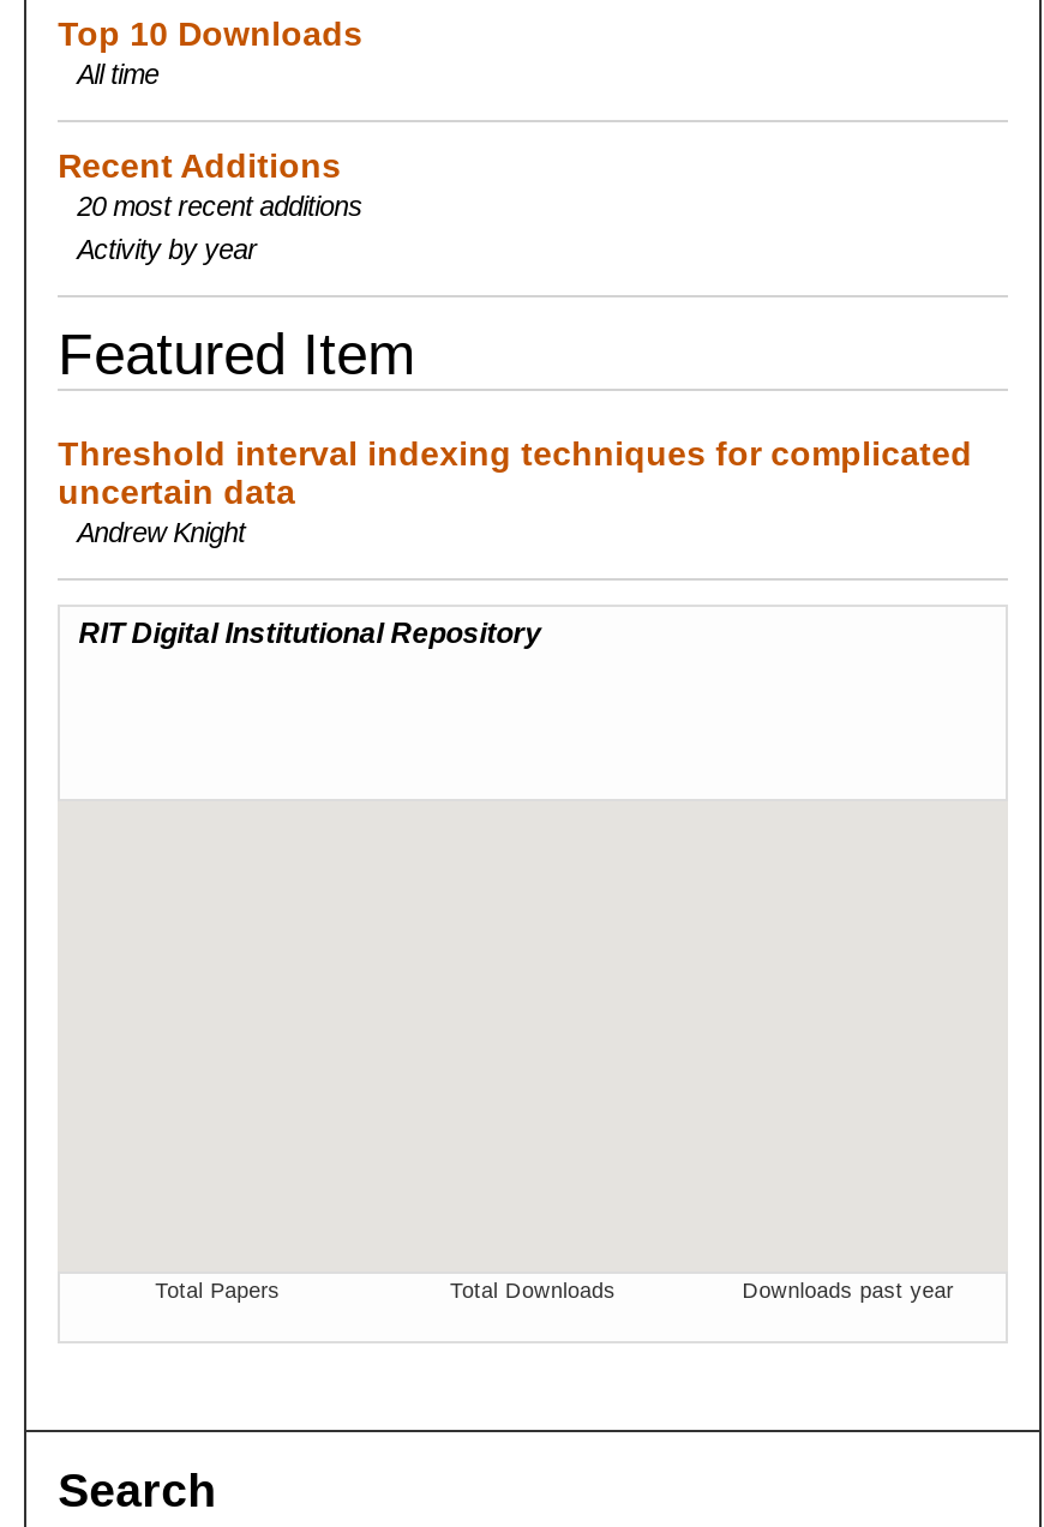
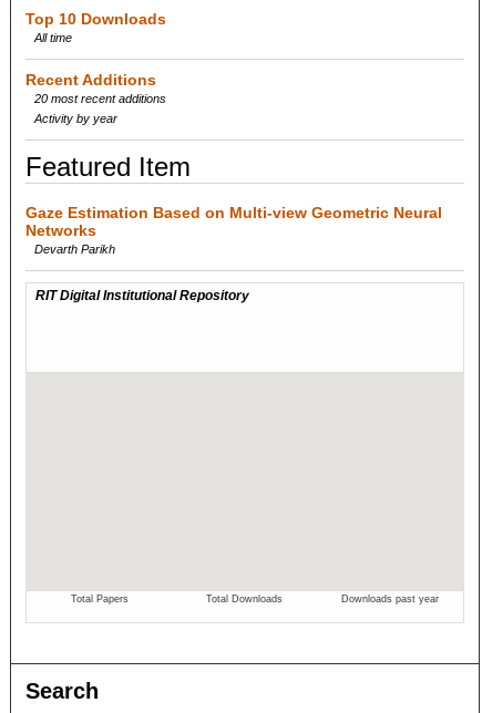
- Threshold interval indexing techniques for complicated
- uncertain data
- Andrew Knight
+ Gaze Estimation Based on Multi-view Geometric Neural
+ Networks
+ Devarth Parikh
